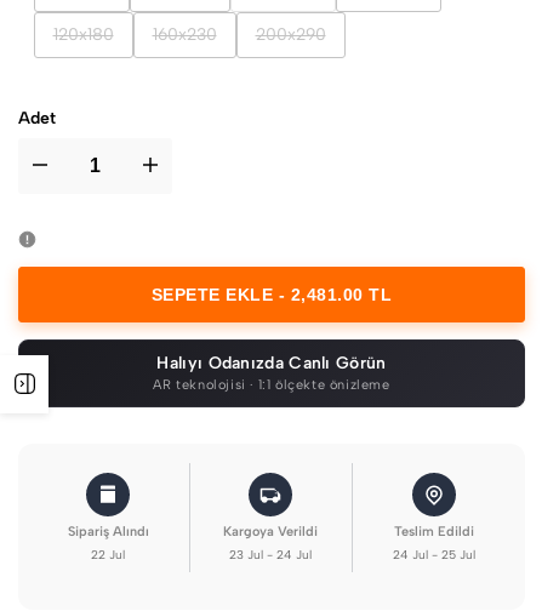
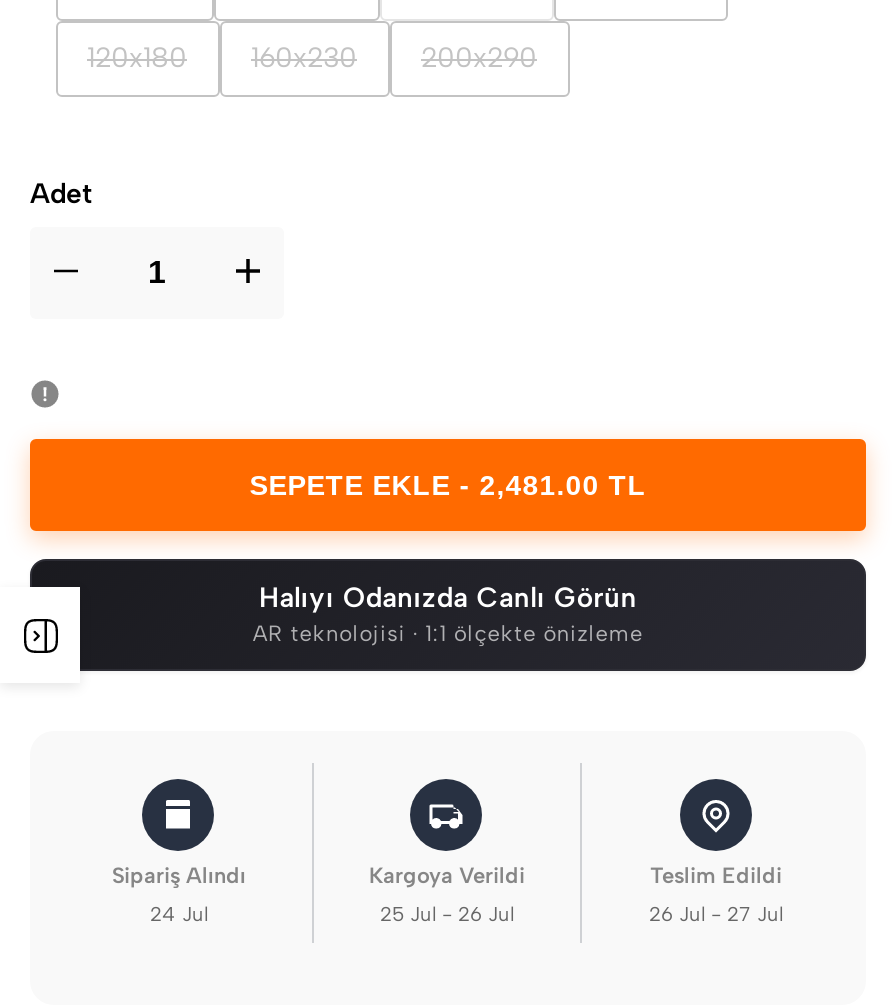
- 22 Jul
+ 24 Jul

- 23 Jul - 24 Jul
+ 25 Jul - 26 Jul

- 24 Jul - 25 Jul
+ 26 Jul - 27 Jul
